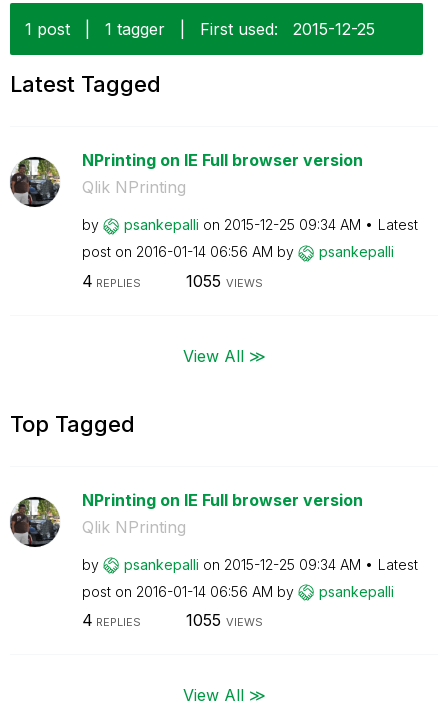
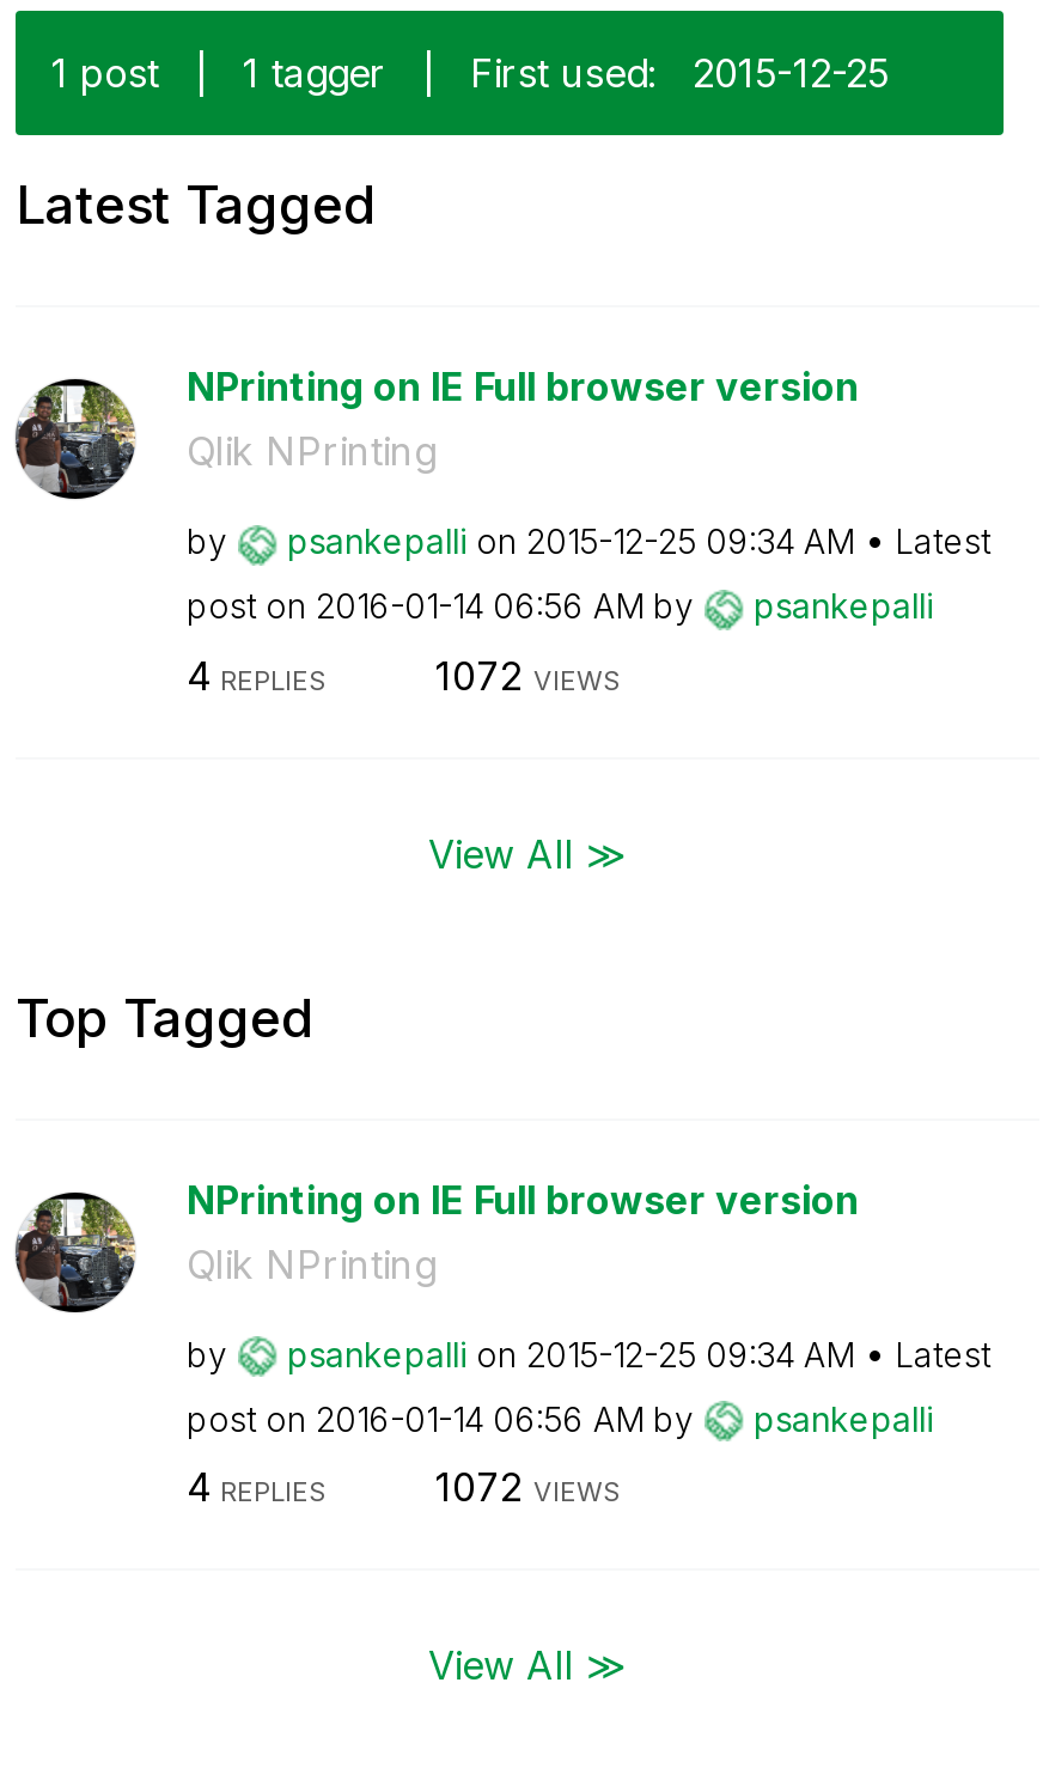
- 1055 VIEWS
+ 1072 VIEWS

- 1055 VIEWS
+ 1072 VIEWS
